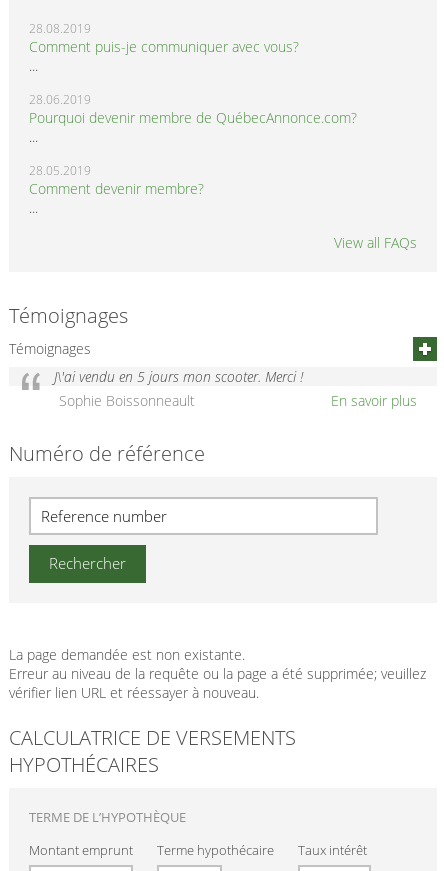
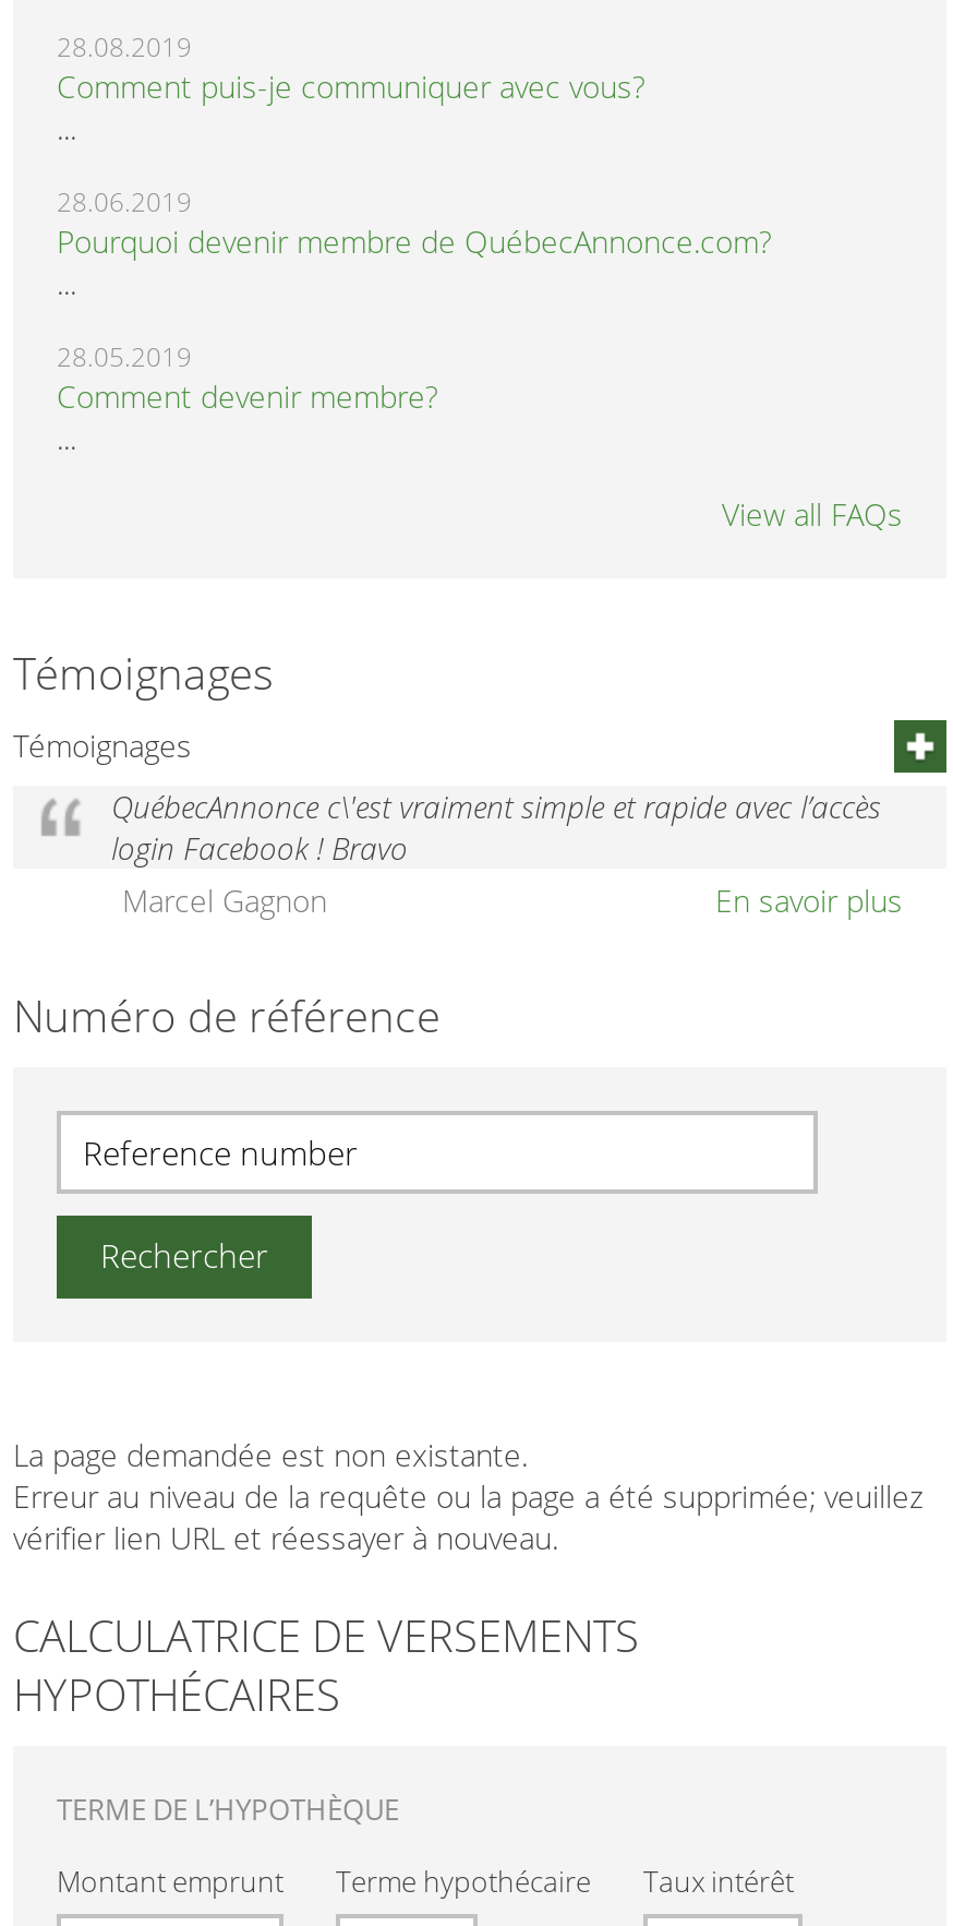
- J\'ai vendu en 5 jours mon scooter. Merci !
+ QuébecAnnonce c\'est vraiment simple et rapide avec l’accès
+ login Facebook ! Bravo

- Sophie Boissonneault
+ Marcel Gagnon
